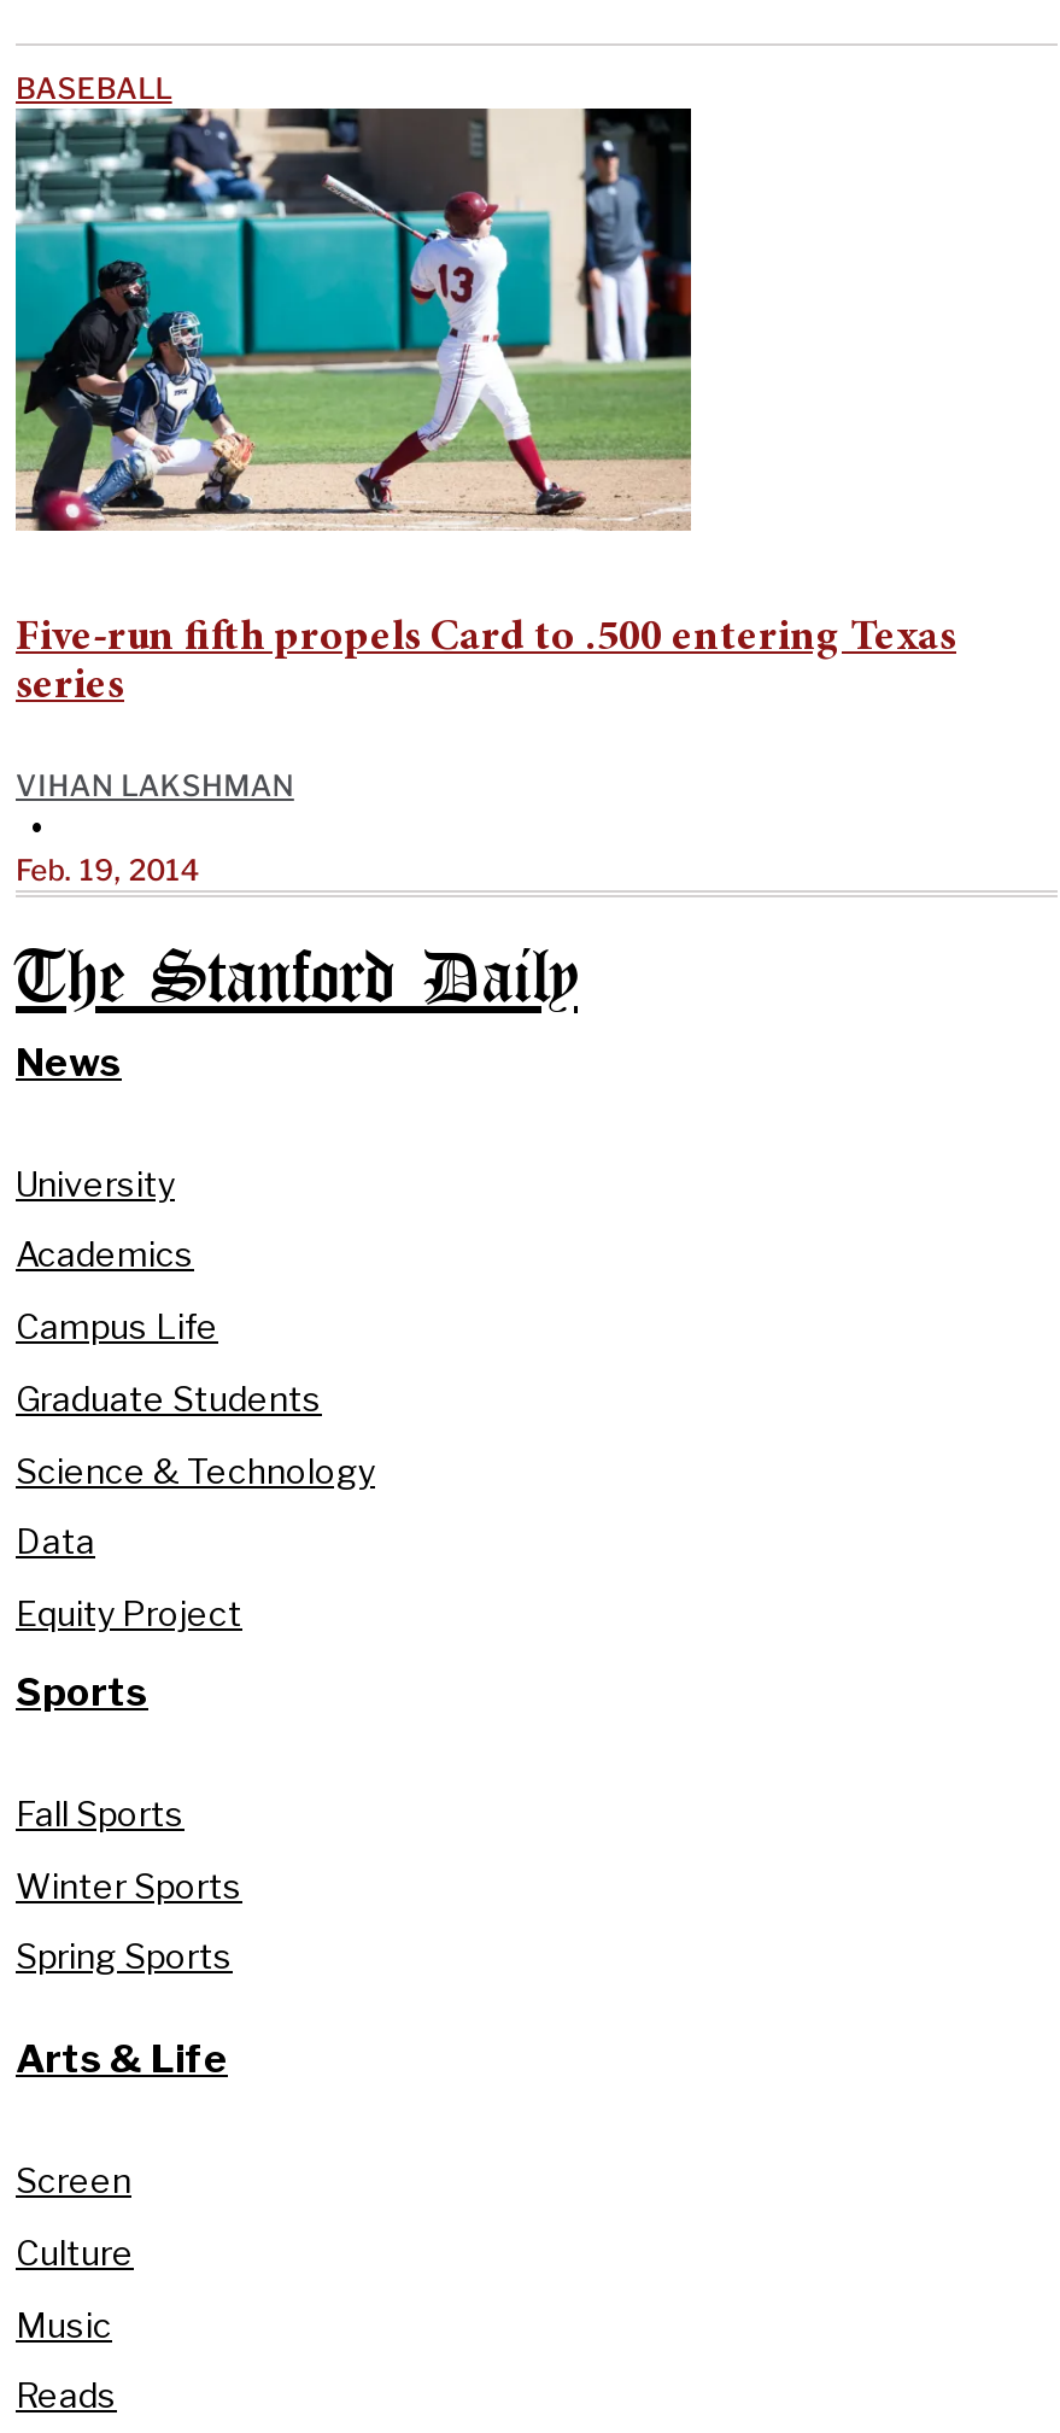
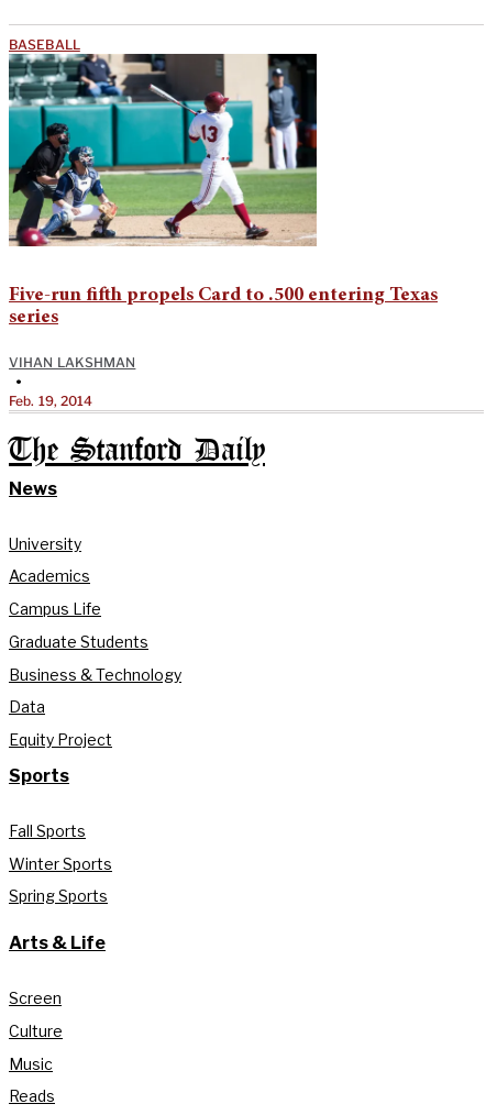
- Science & Technology
+ Business & Technology
